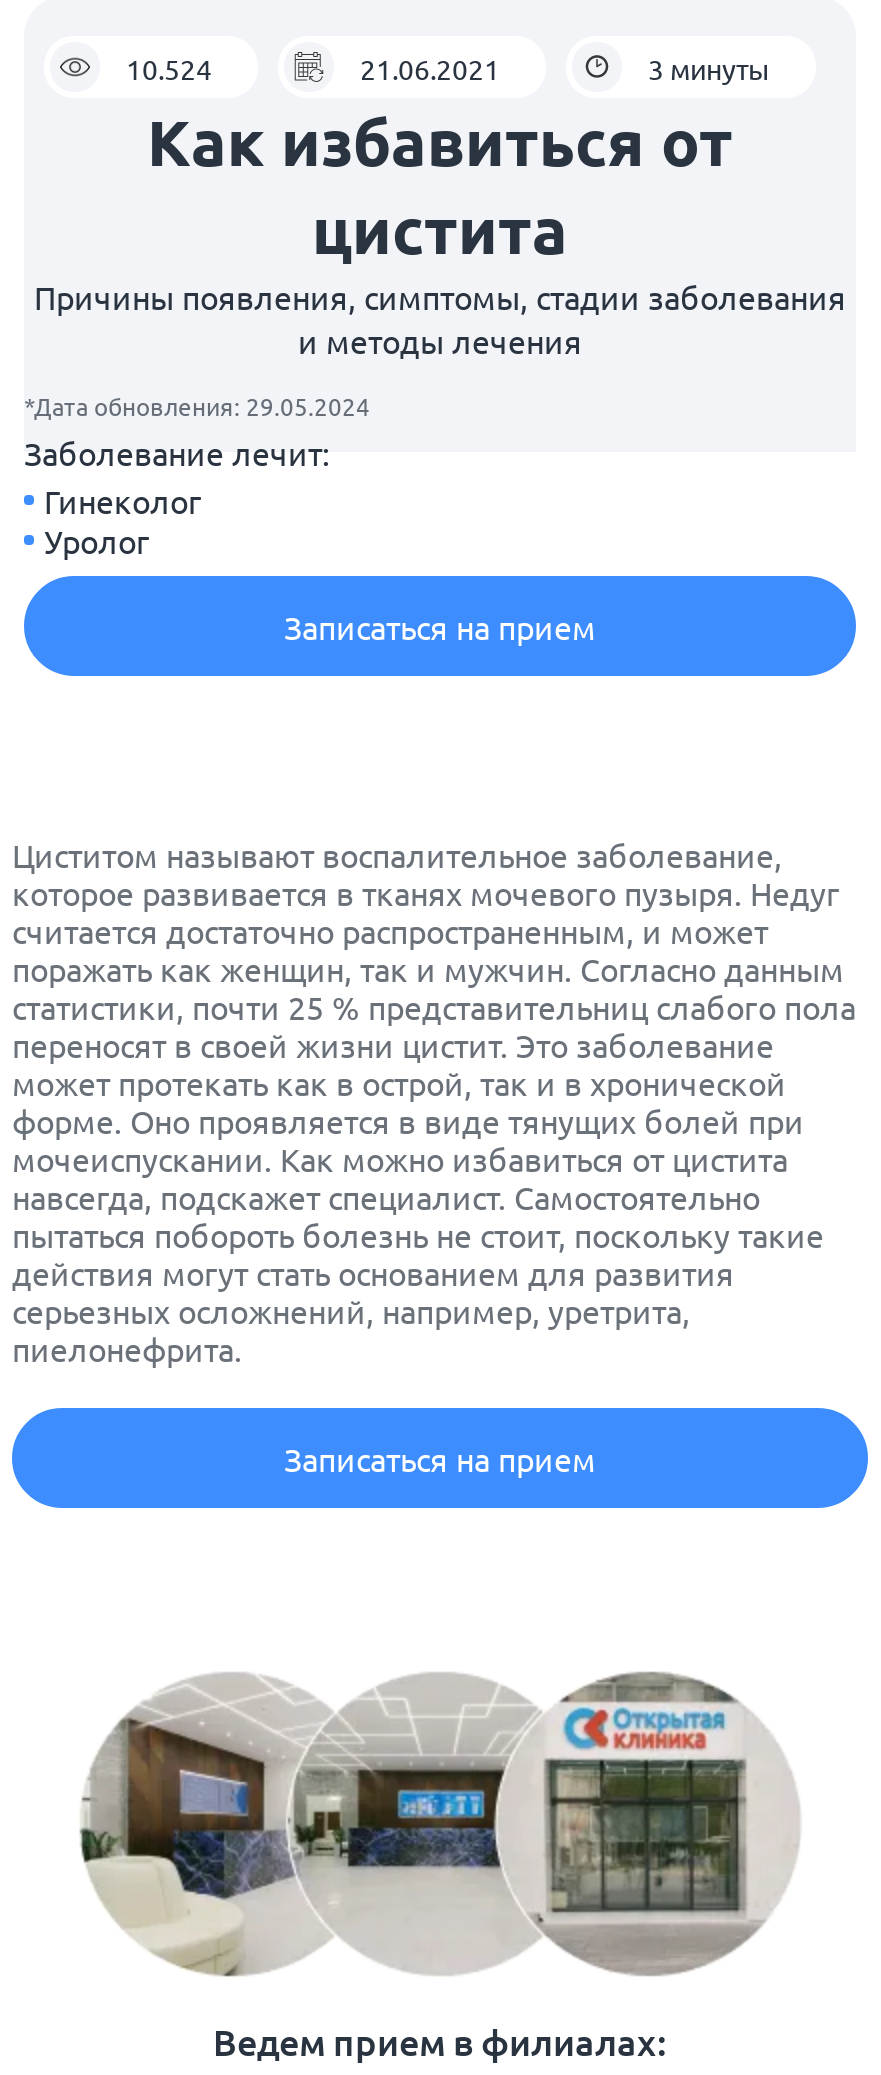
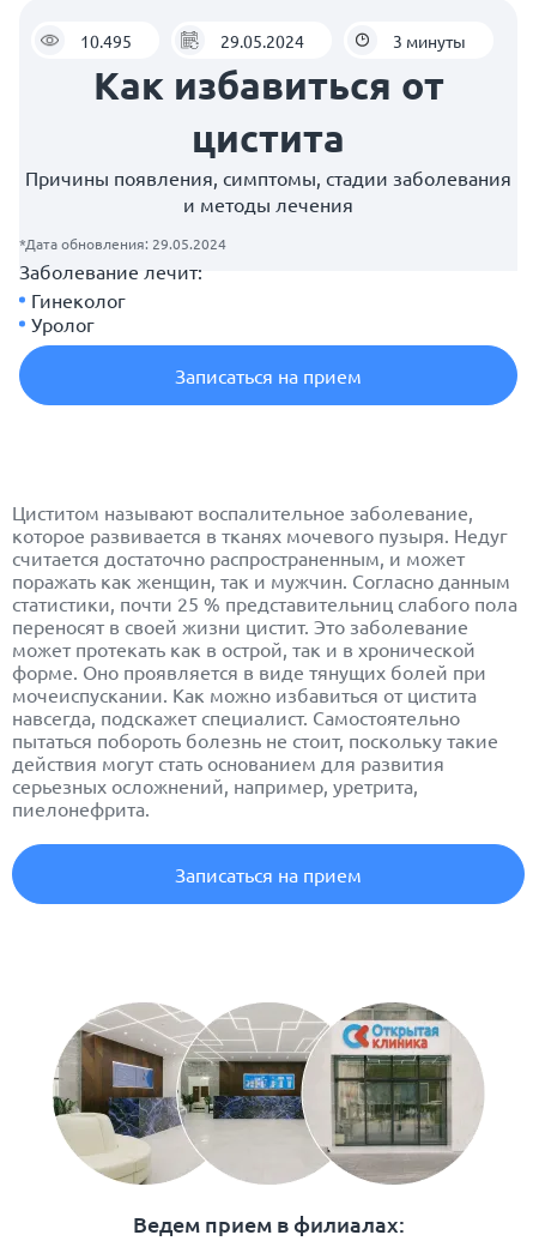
- 10.524
+ 10.495

- 21.06.2021
+ 29.05.2024
